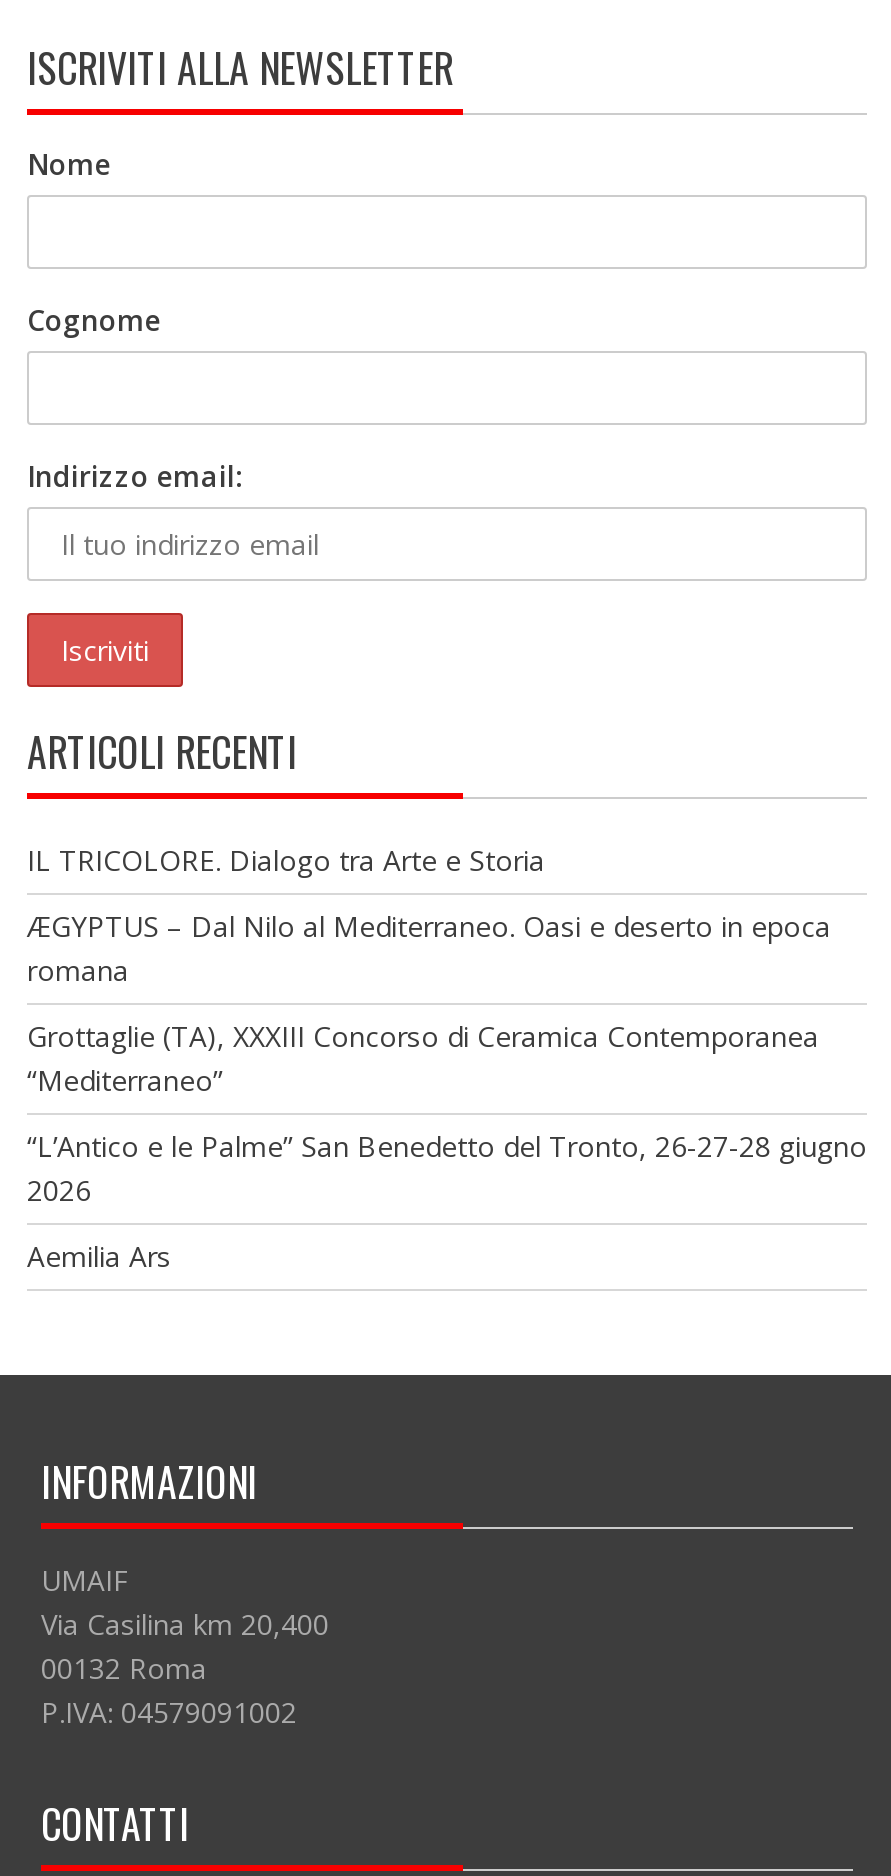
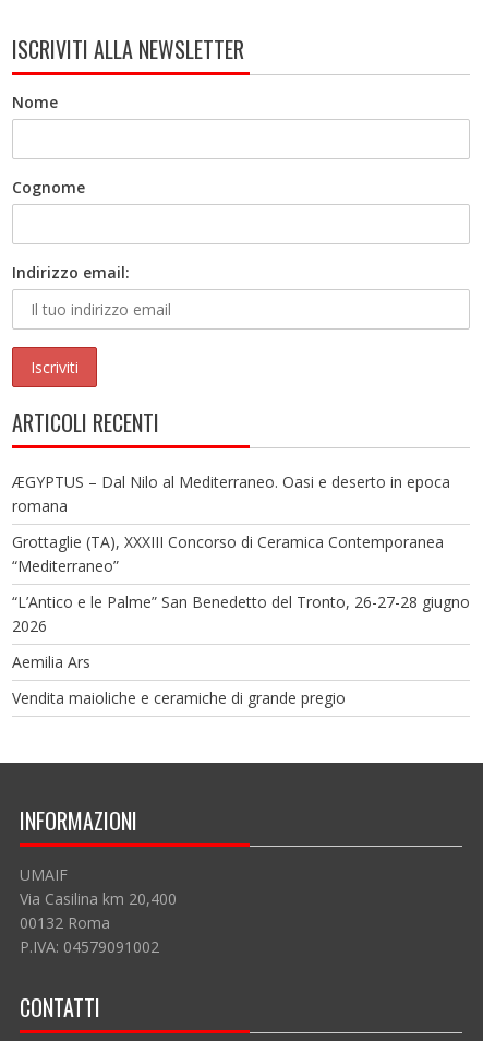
- IL TRICOLORE. Dialogo tra Arte e Storia

moved up: ÆGYPTUS – Dal Nilo al Mediterraneo. Oasi e deserto in epoca | romana | Grottaglie (TA), XXXIII Concorso di Ceramica Contemporanea | “Mediterraneo” | “L’Antico e le Palme” San Benedetto del Tronto, 26-27-28 giugno | 2026 | Aemilia Ars

+ Vendita maioliche e ceramiche di grande pregio
